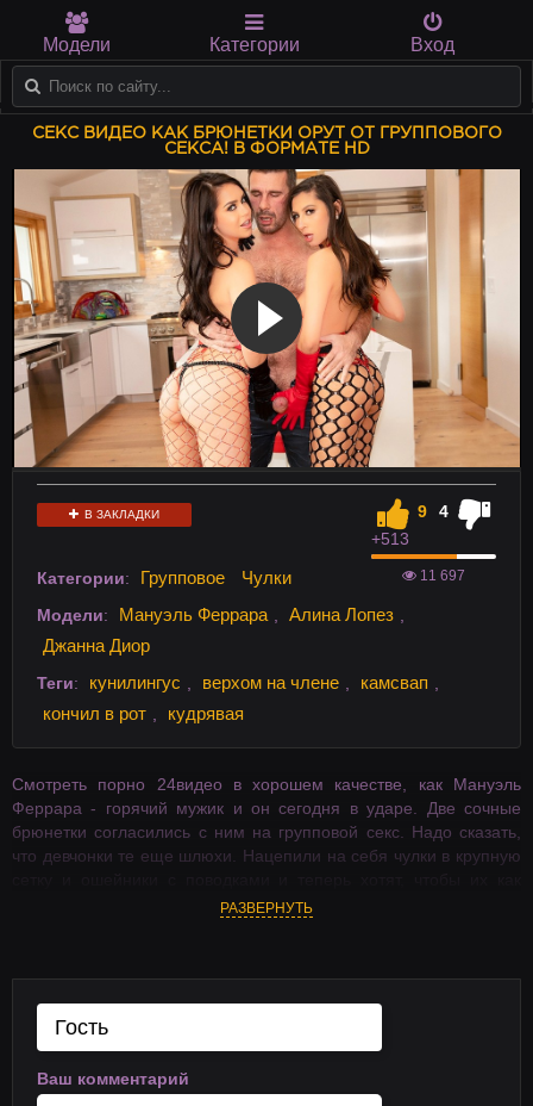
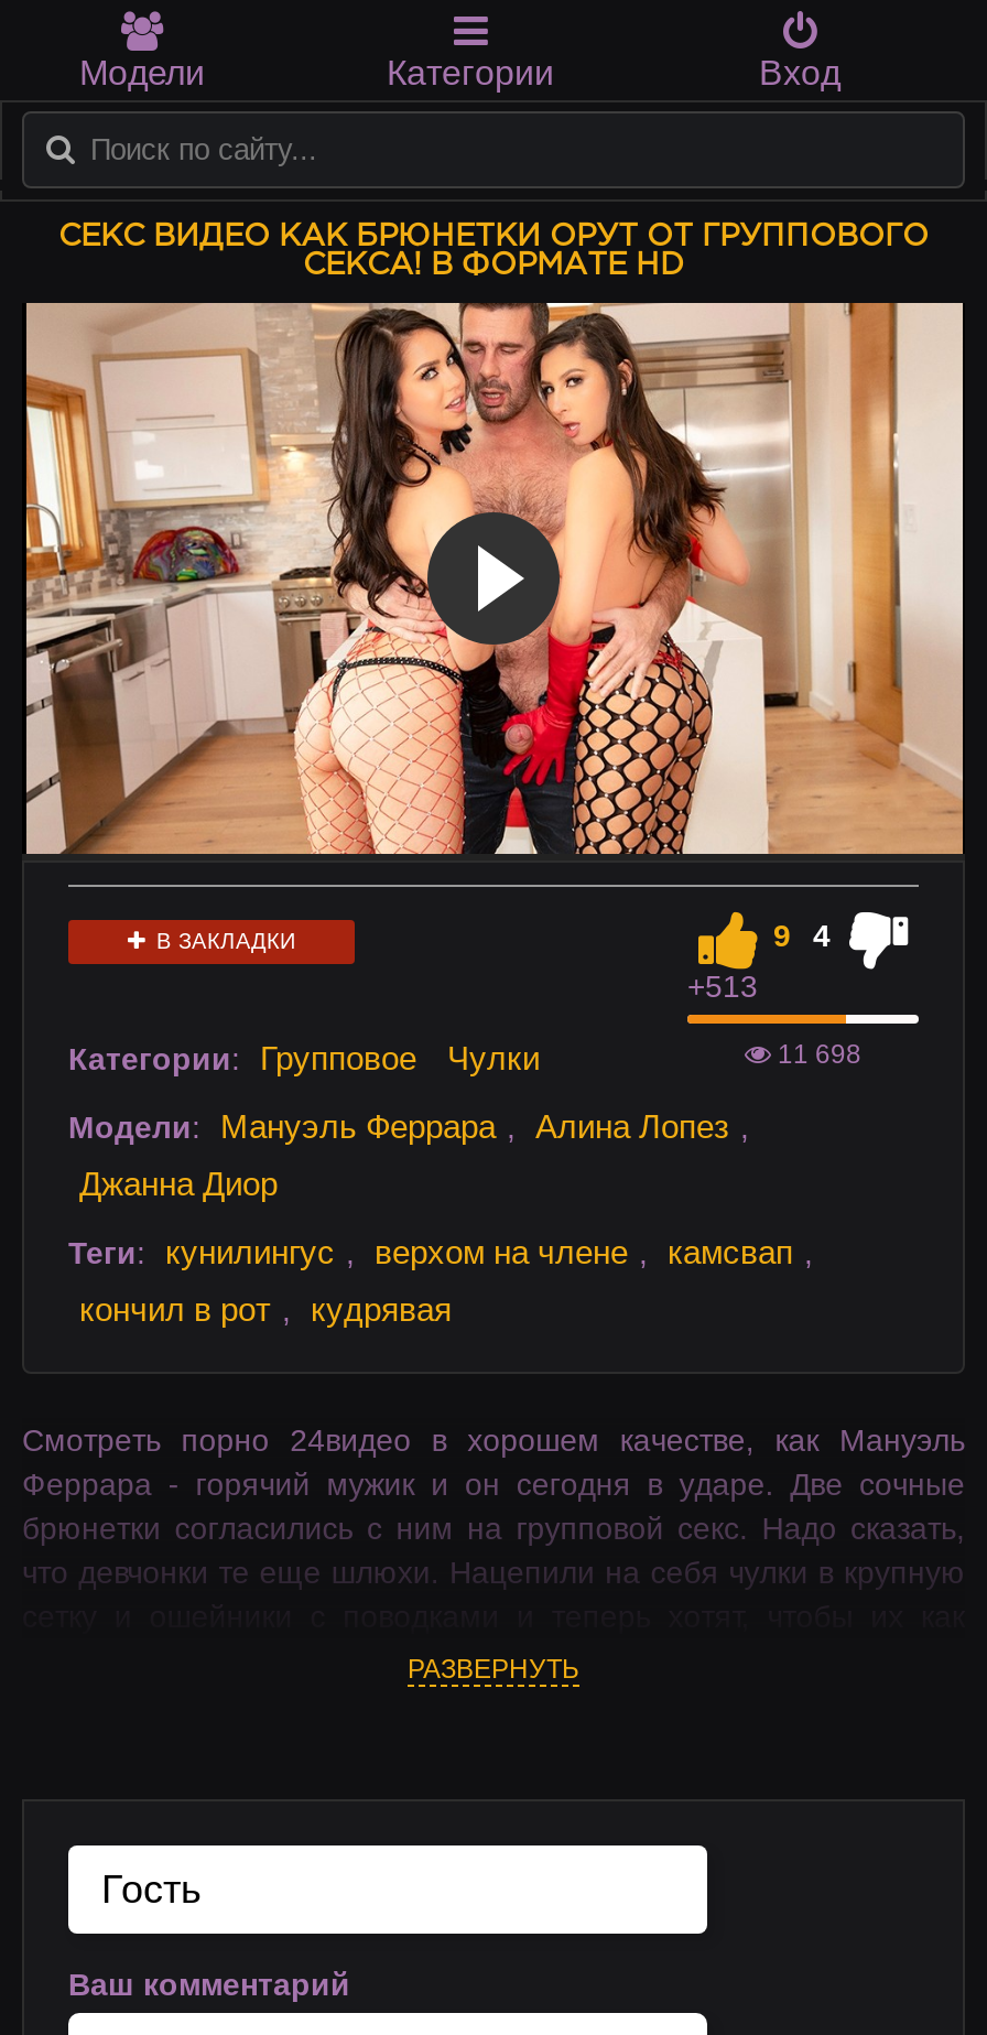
- 11 697
+ 11 698
